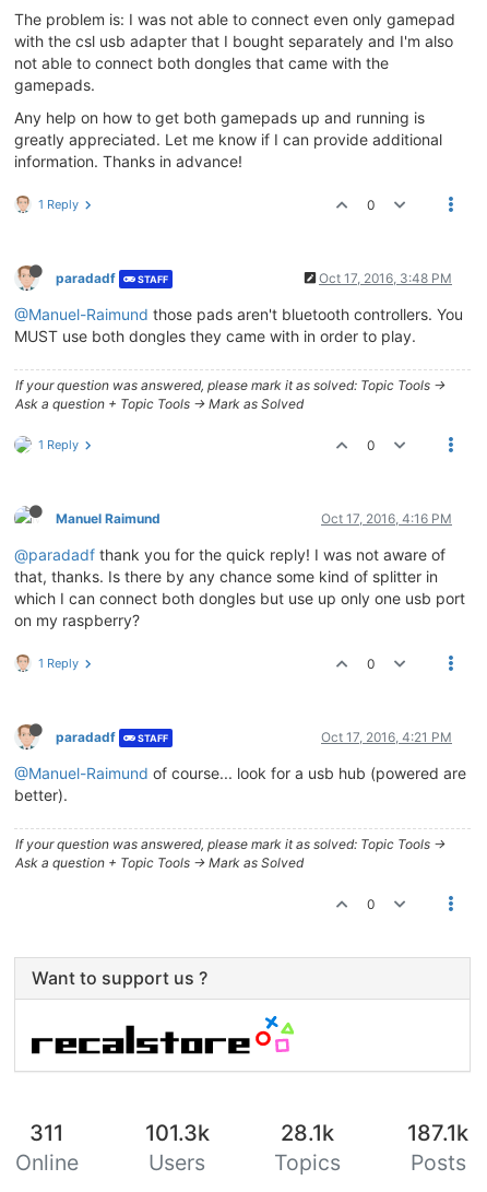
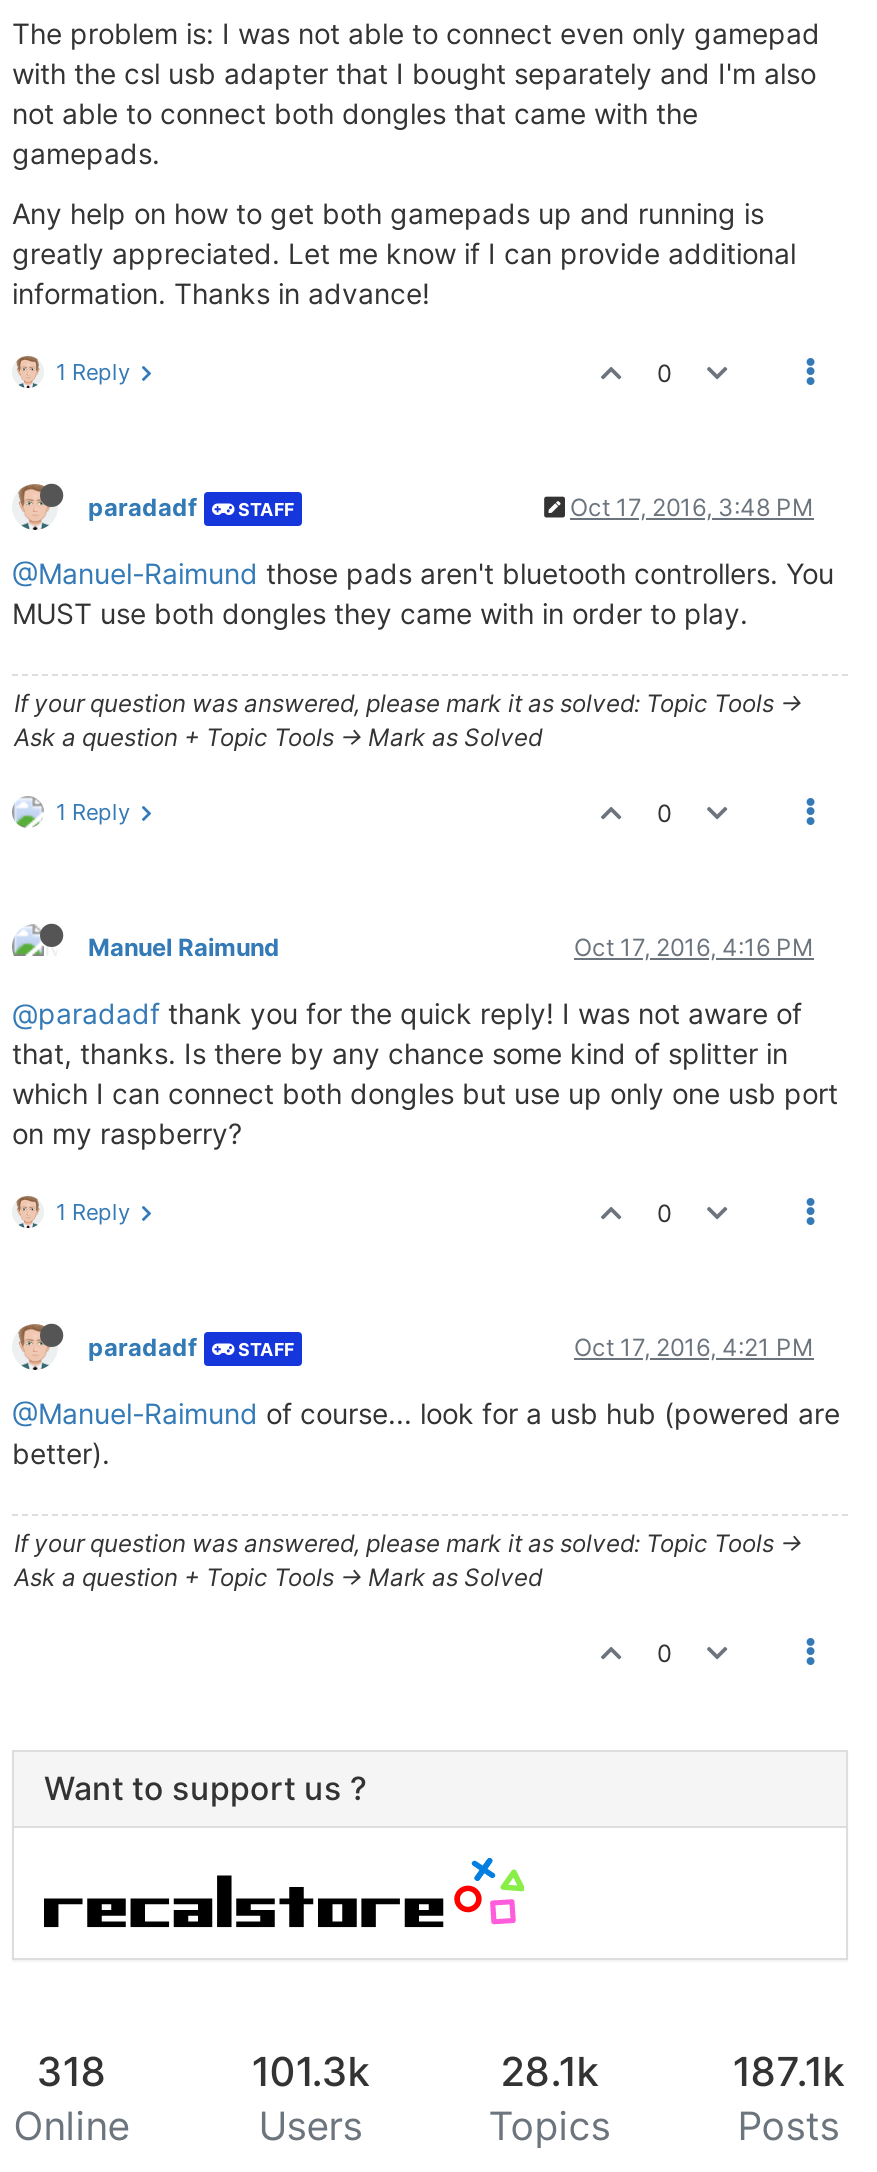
- 311
+ 318
